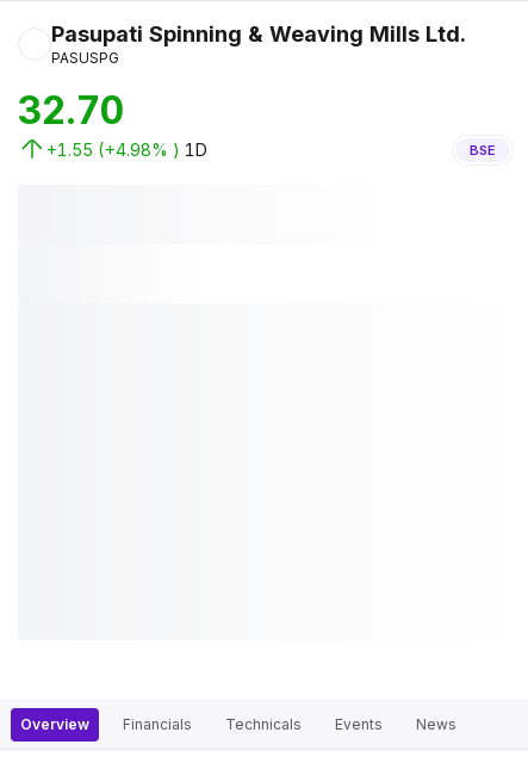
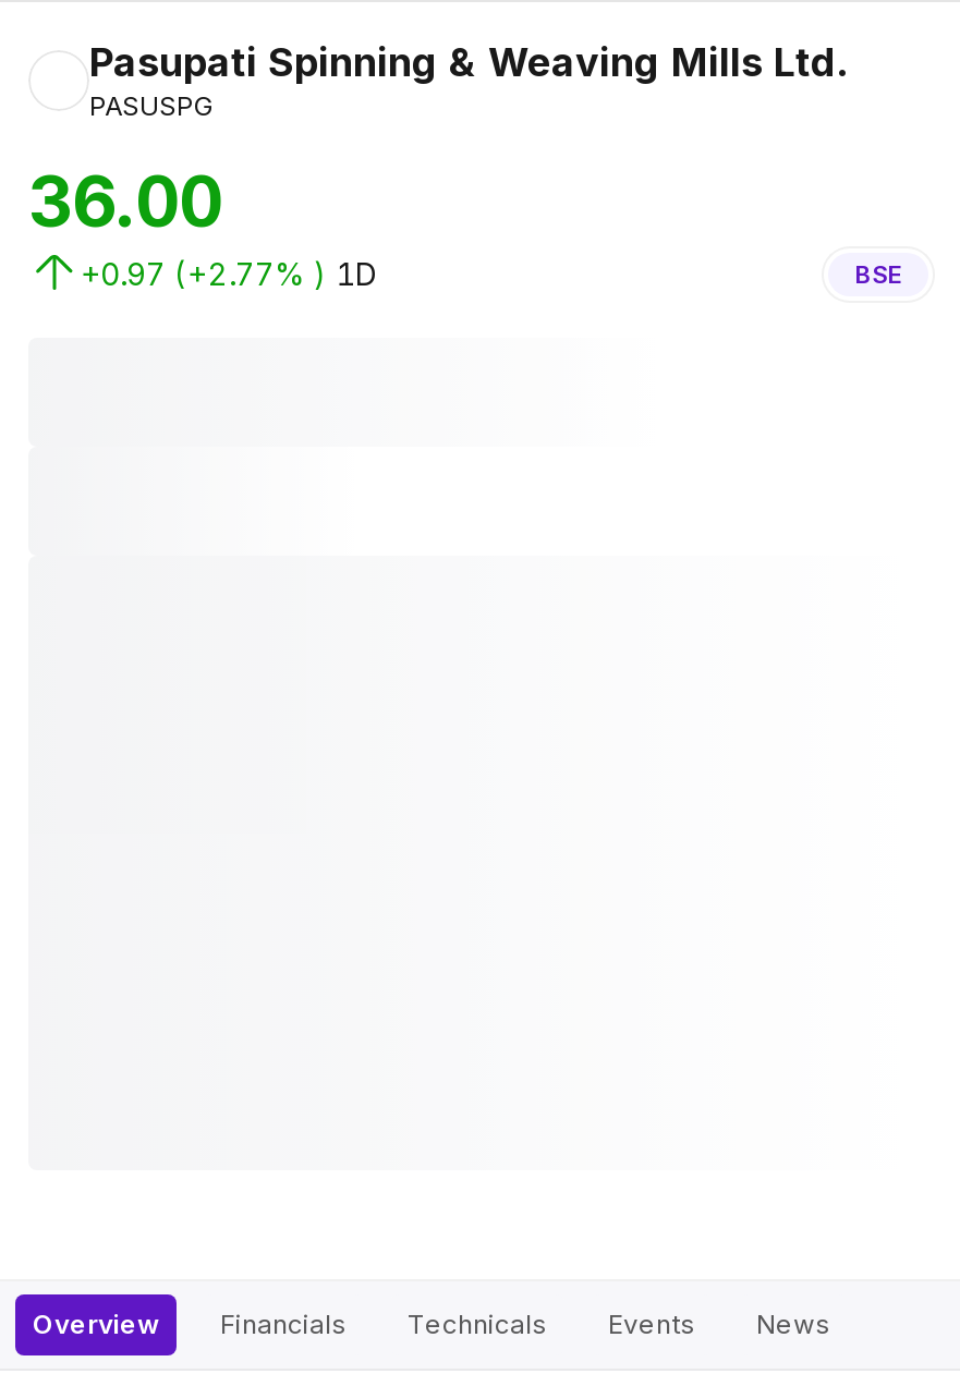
- 32.70
+ 36.00

- +1.55 (+4.98% ) 1D
+ +0.97 (+2.77% ) 1D
